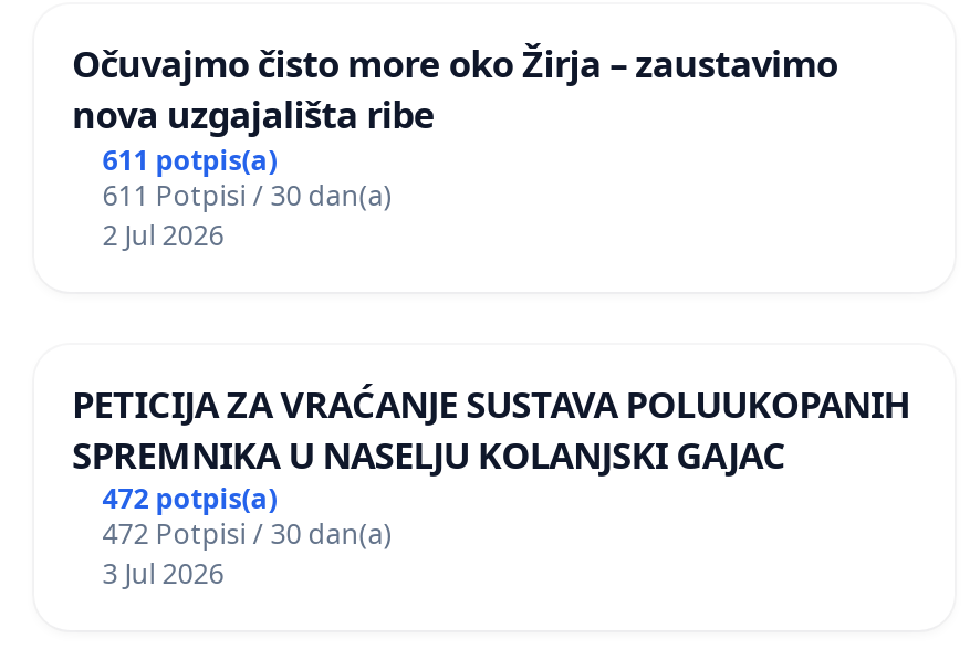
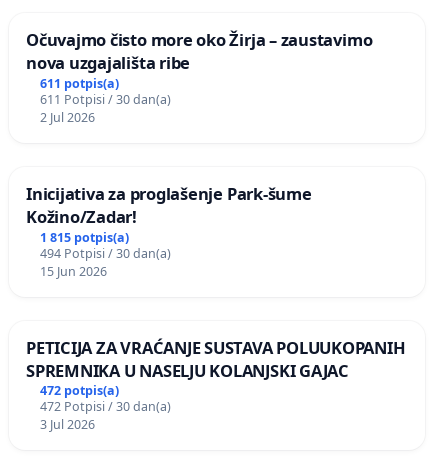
+ Inicijativa za proglašenje Park-šume
+ Kožino/Zadar!
+ 1 815 potpis(a)
+ 494 Potpisi / 30 dan(a)
+ 15 Jun 2026
